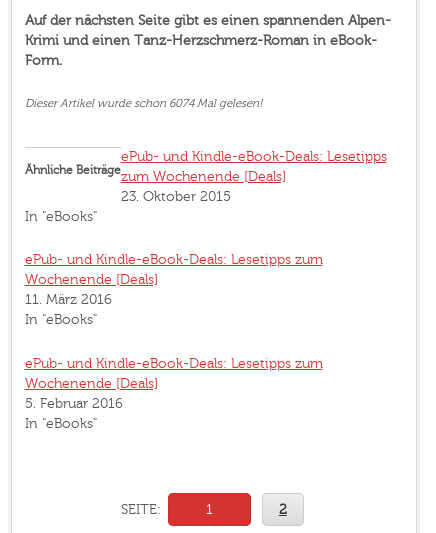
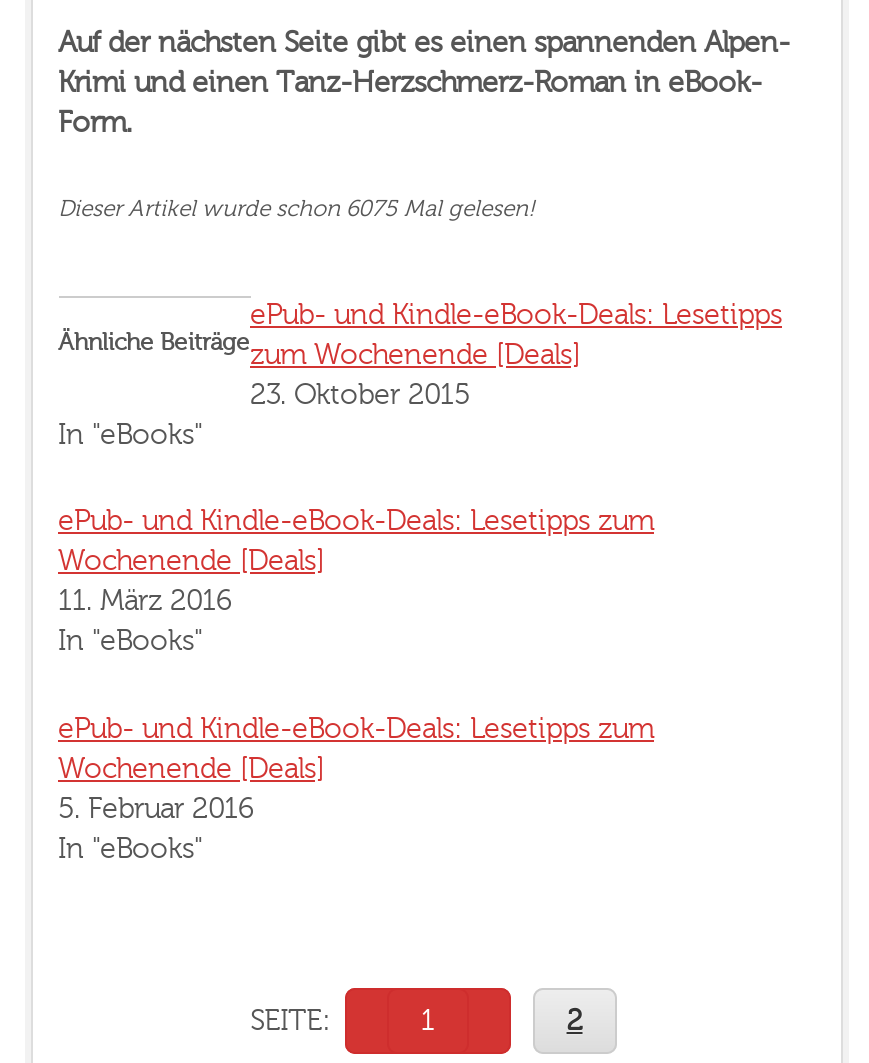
- Dieser Artikel wurde schon 6074 Mal gelesen!
+ Dieser Artikel wurde schon 6075 Mal gelesen!
